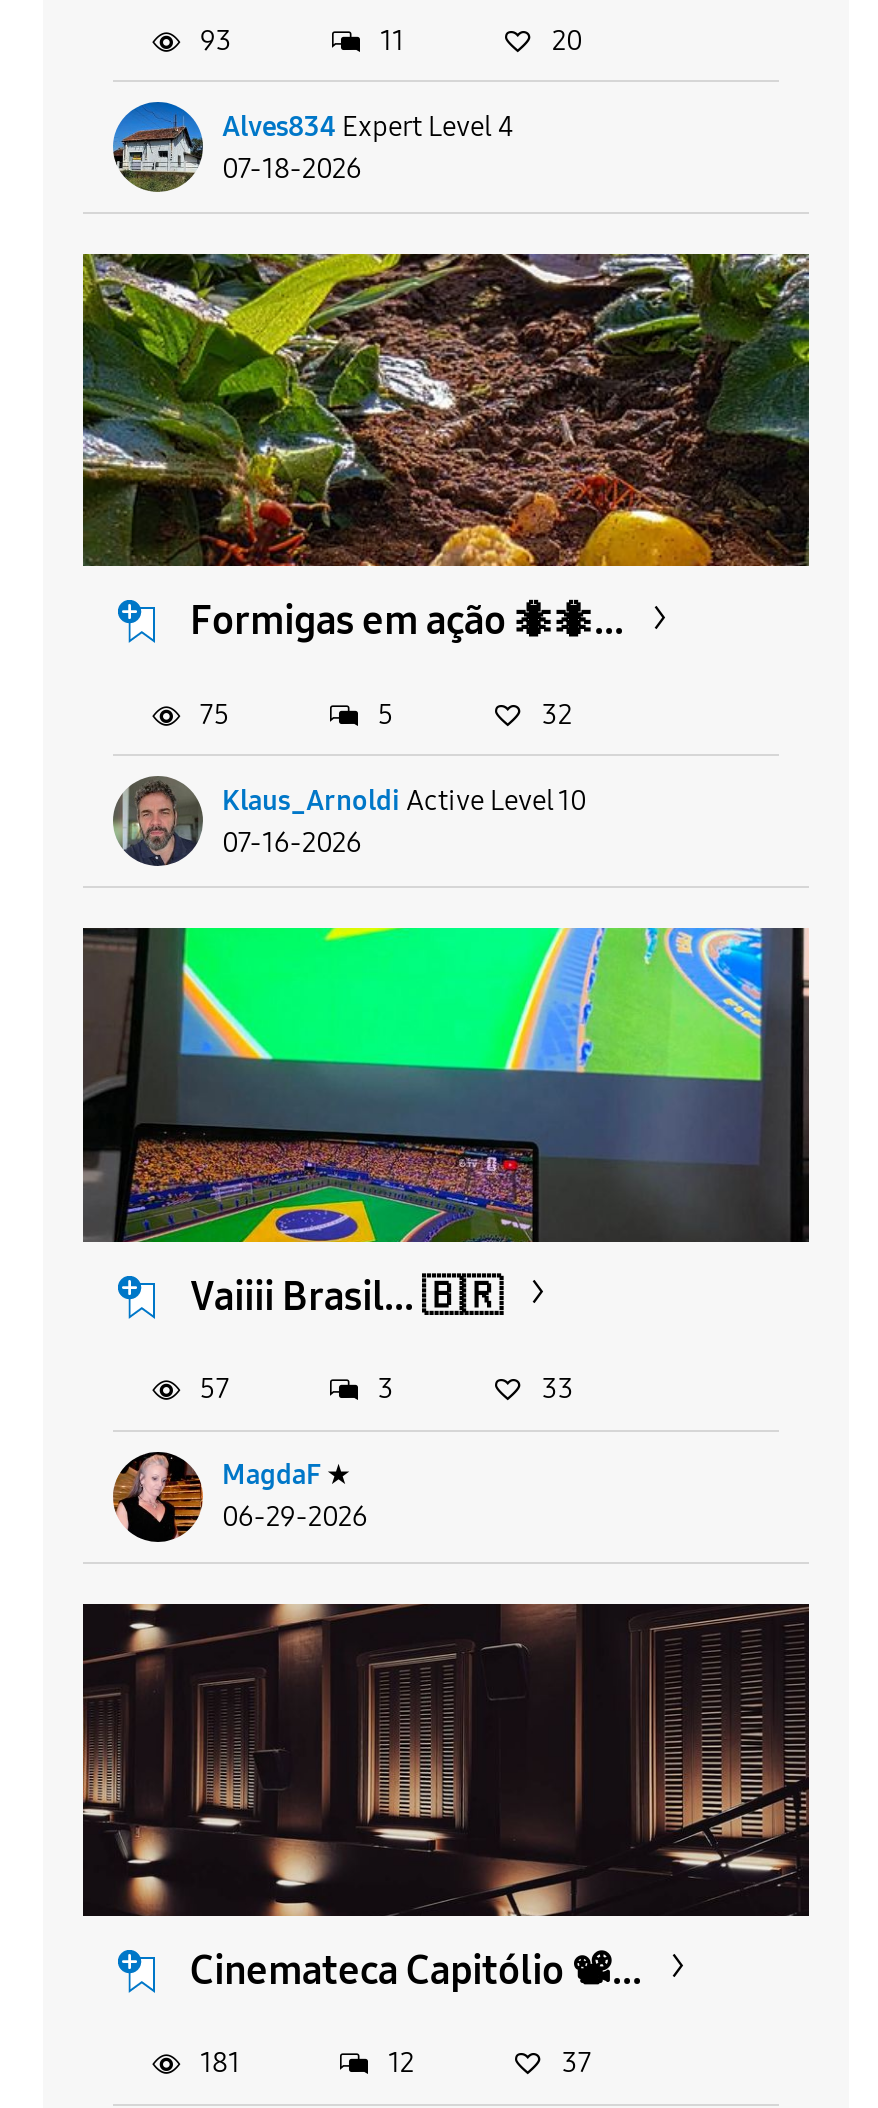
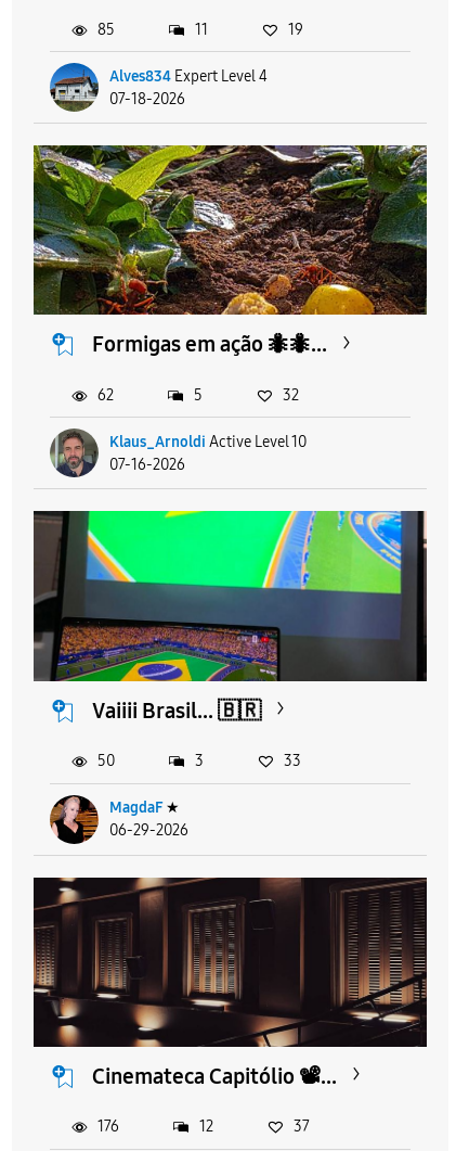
- 93
+ 85

- 20
+ 19

- 75
+ 62

- 57
+ 50

- 181
+ 176
